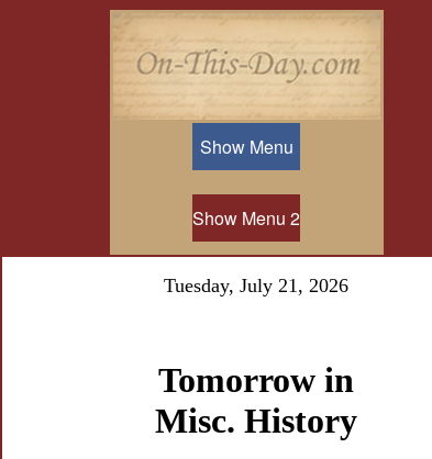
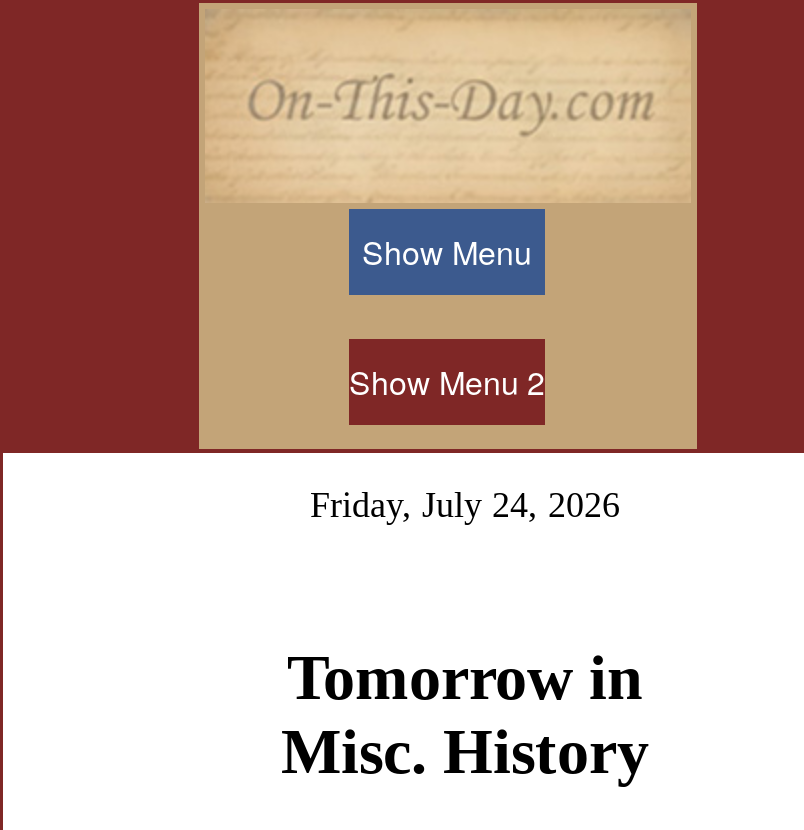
- Tuesday, July 21, 2026
+ Friday, July 24, 2026
